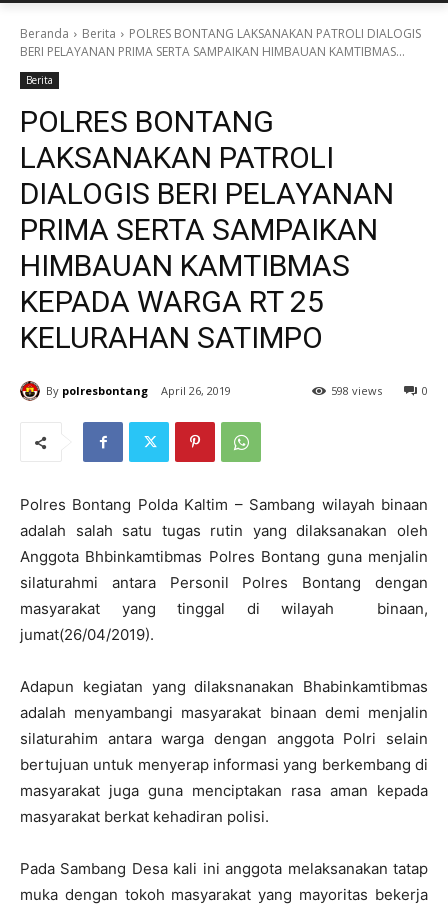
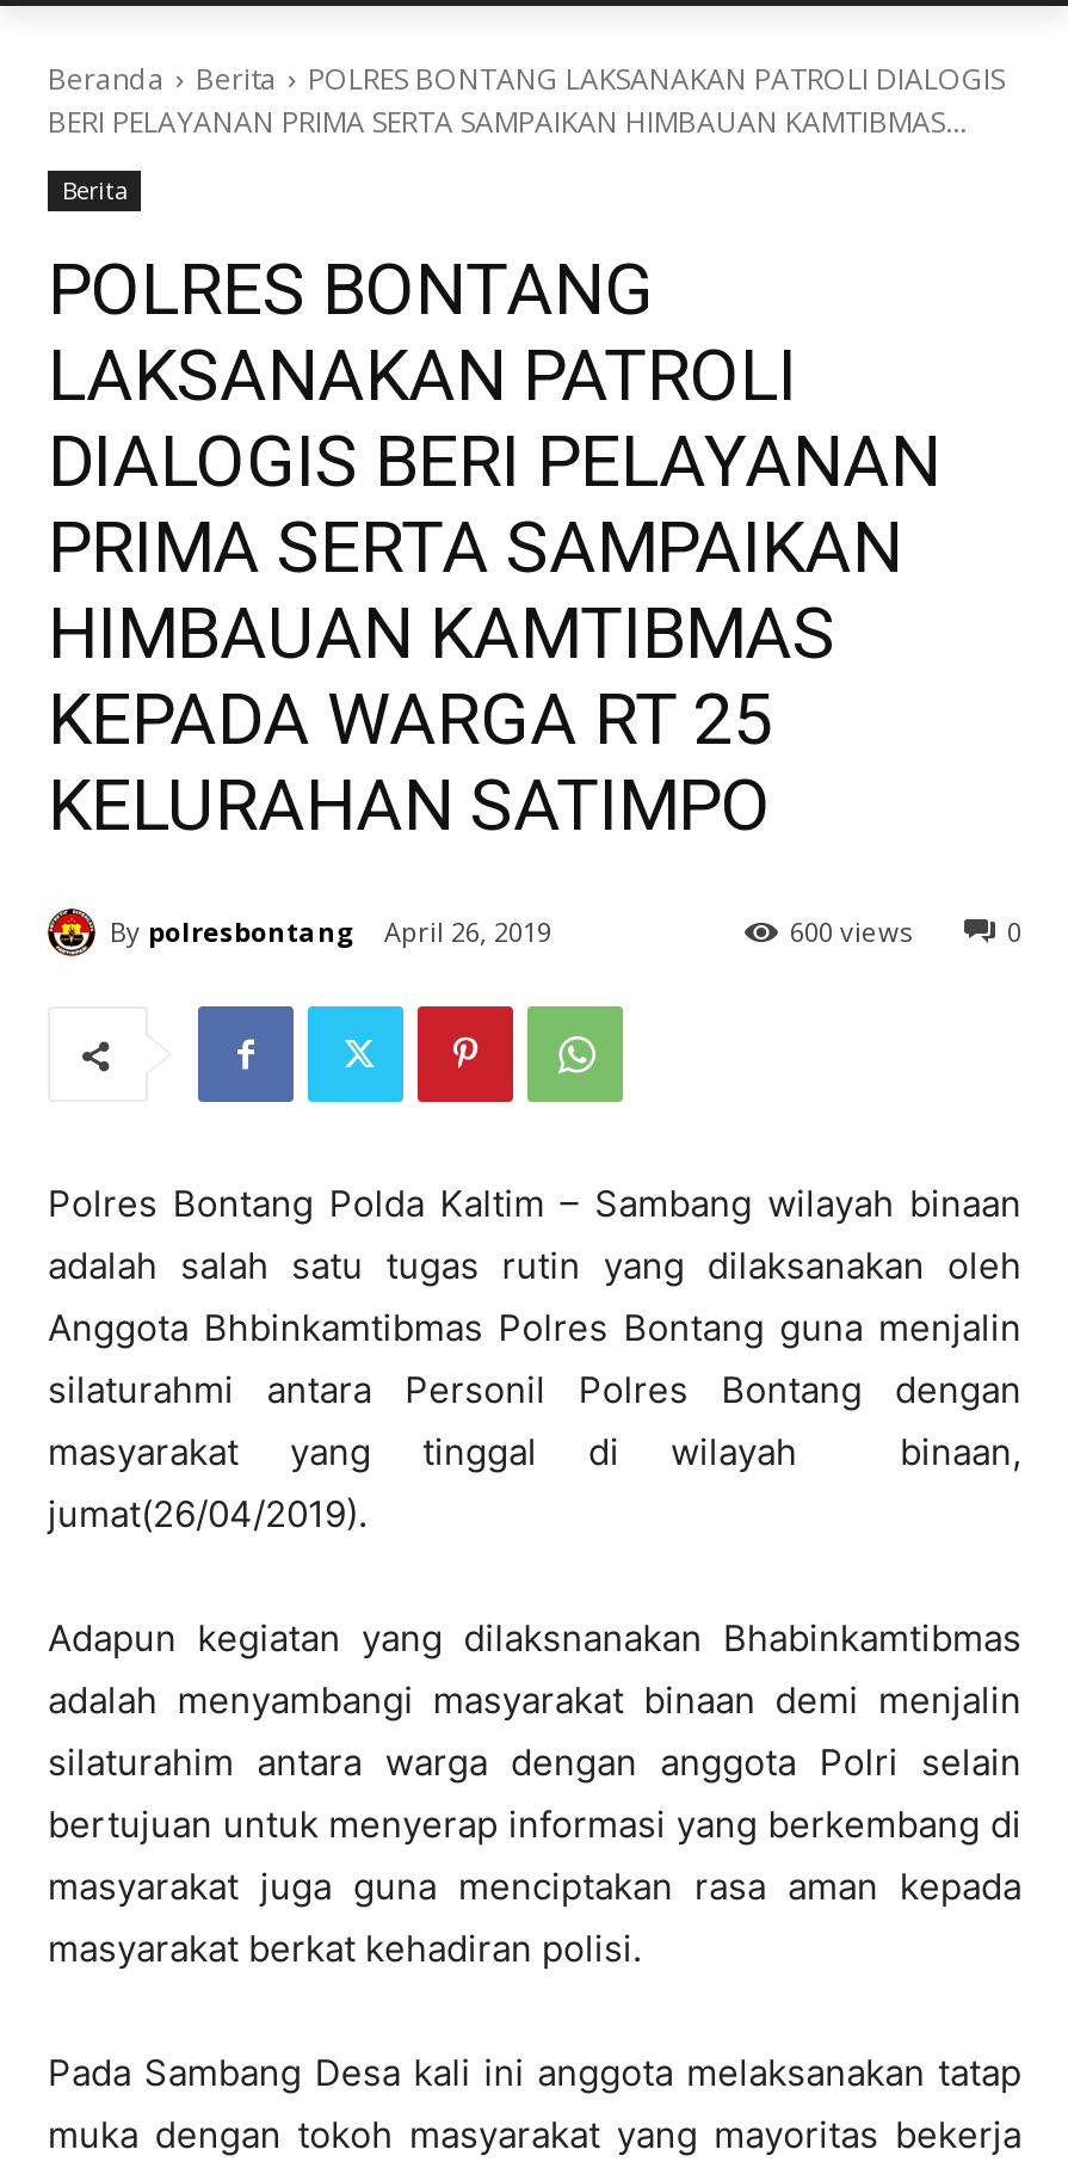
- 598 views
+ 600 views
